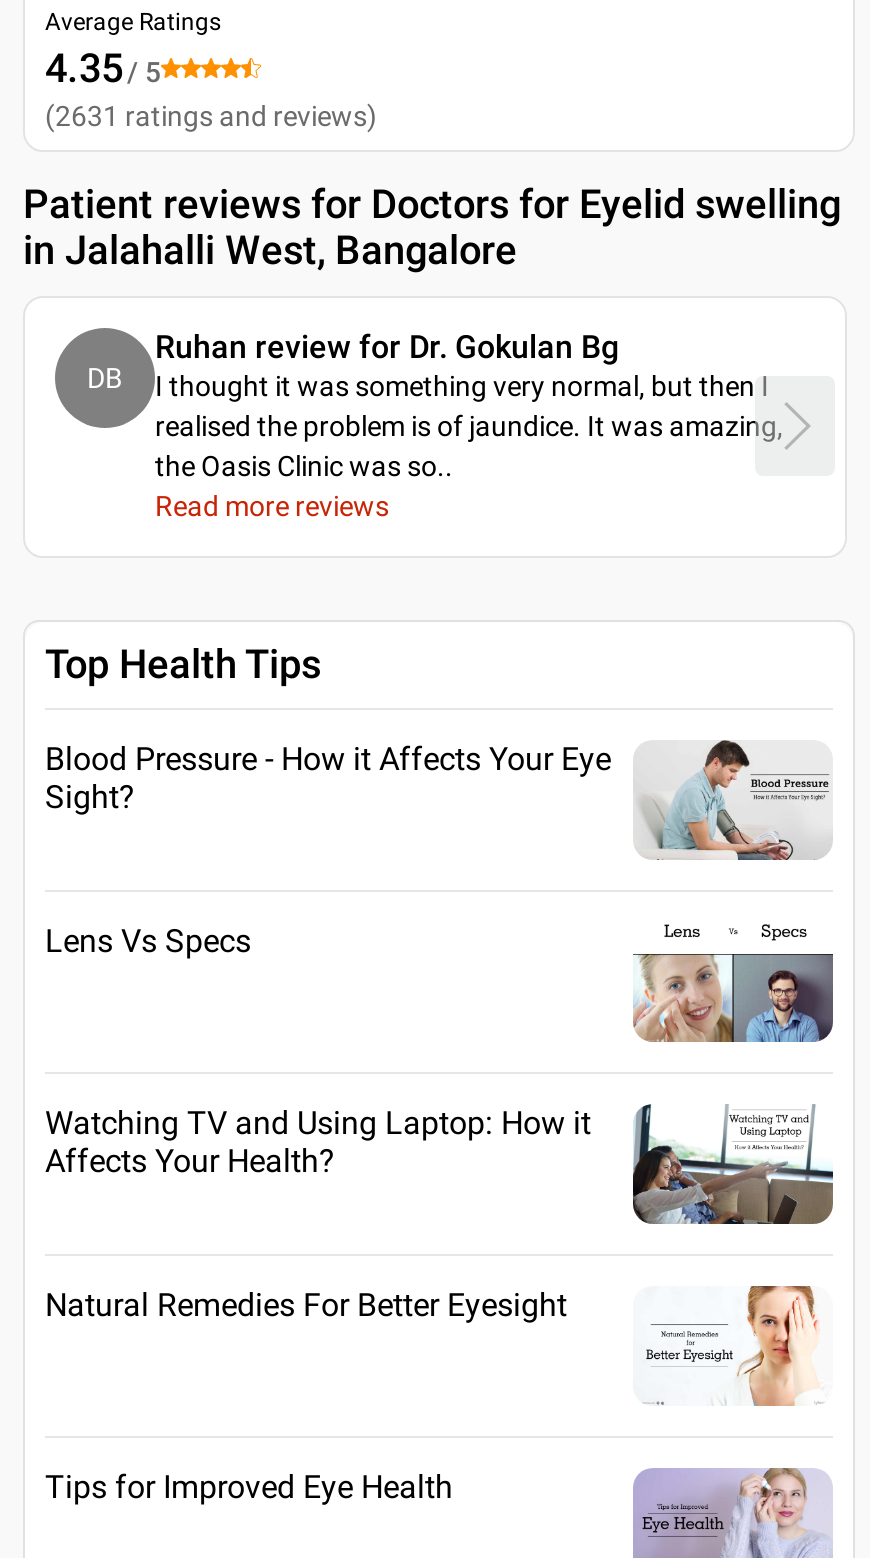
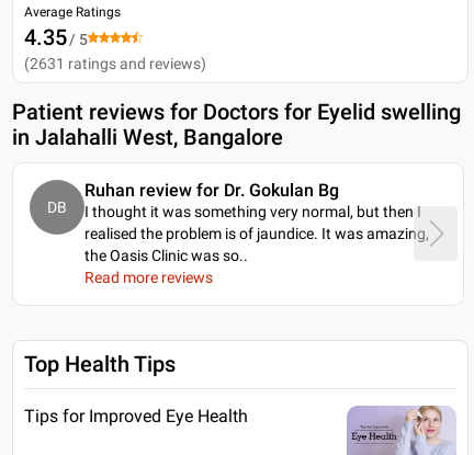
- [image]
- Blood Pressure - How it Affects Your Eye
- Sight?

- Lens Vs Specs

- [image]

- [image]
- Watching TV and Using Laptop: How it
- Affects Your Health?

- [image]
- Natural Remedies For Better Eyesight
